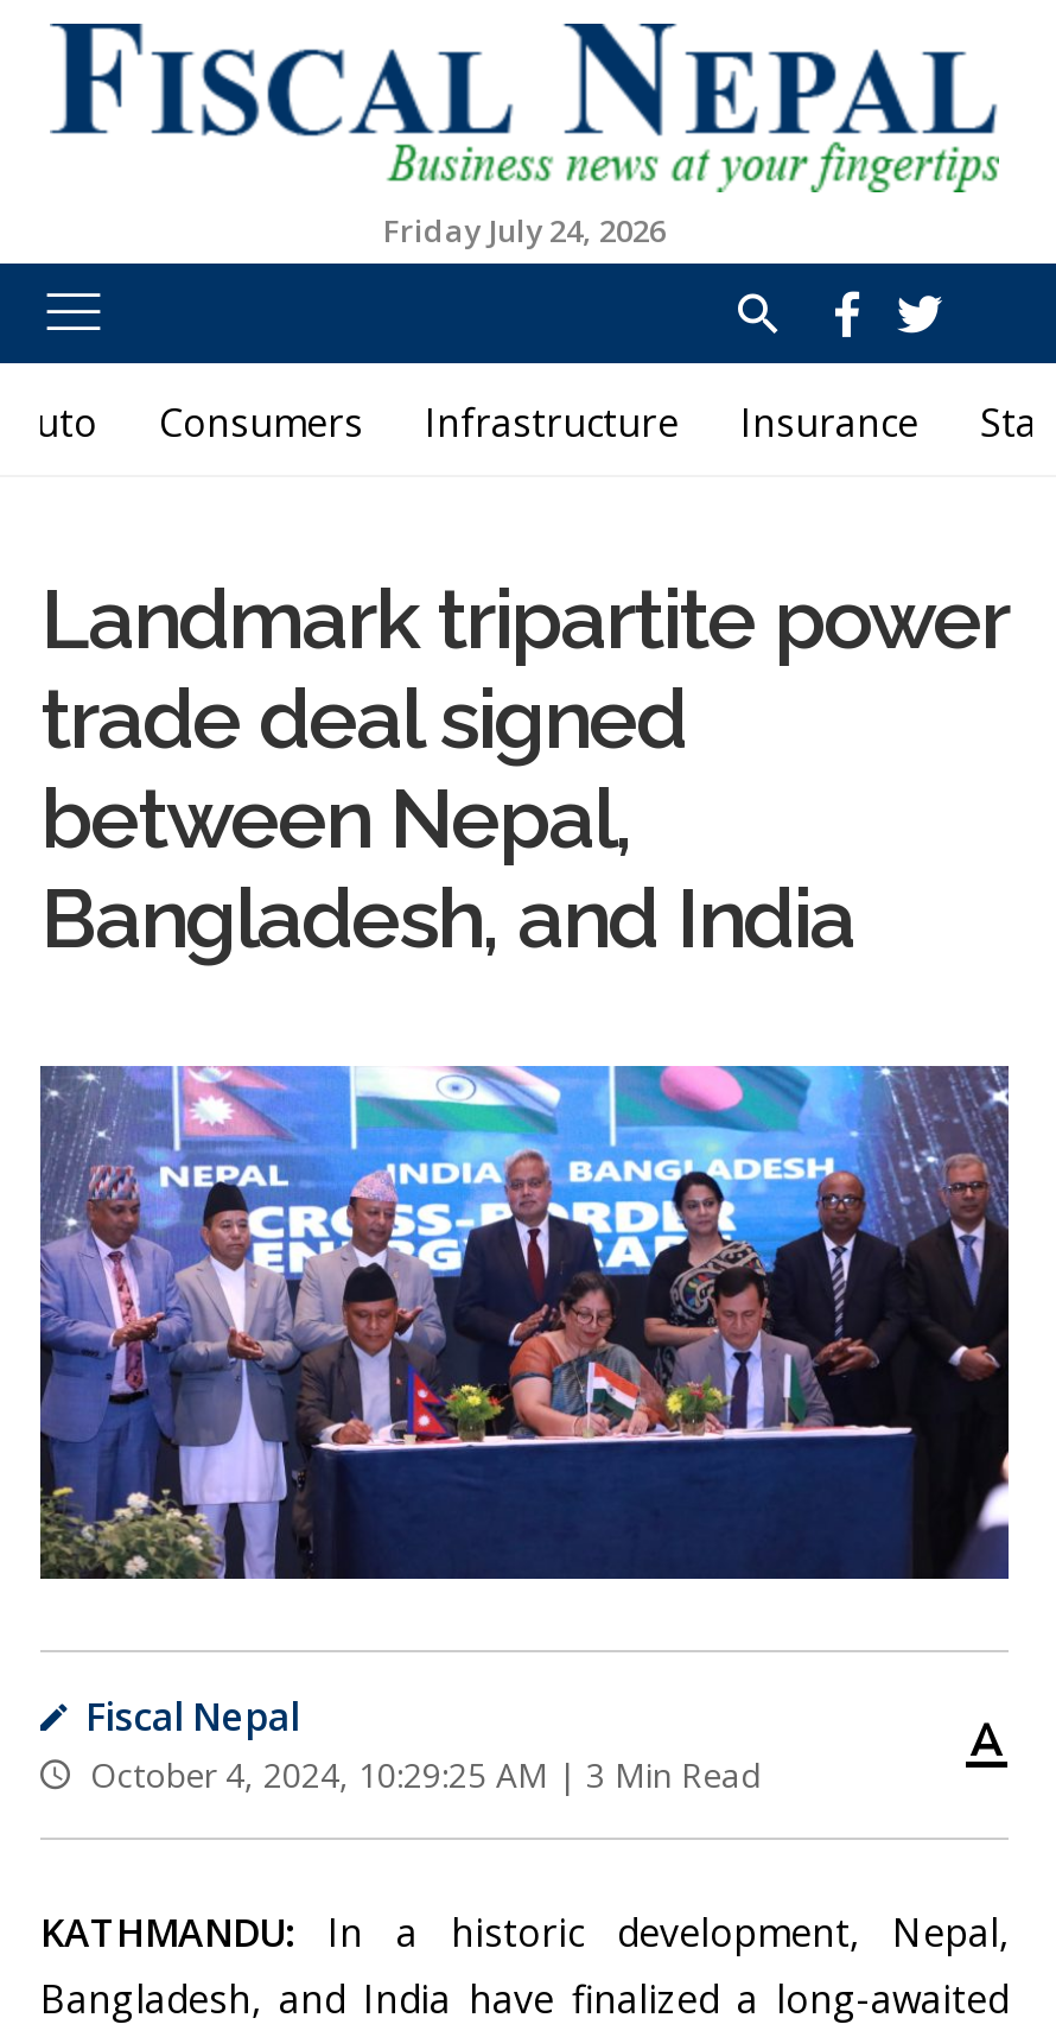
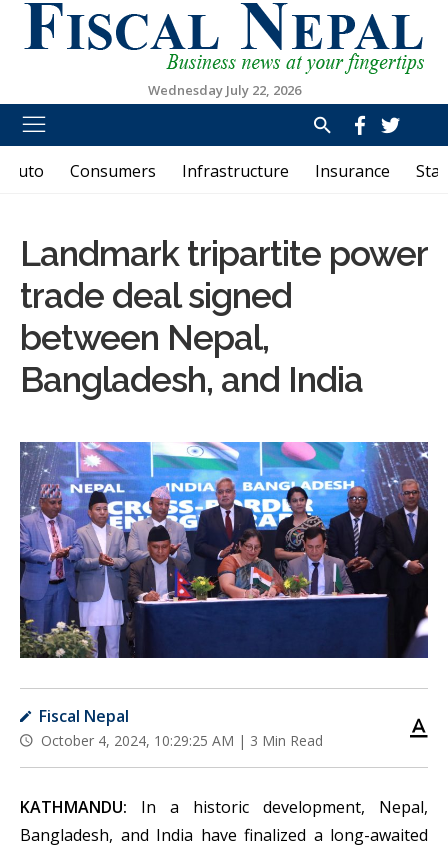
- Friday July 24, 2026
+ Wednesday July 22, 2026
